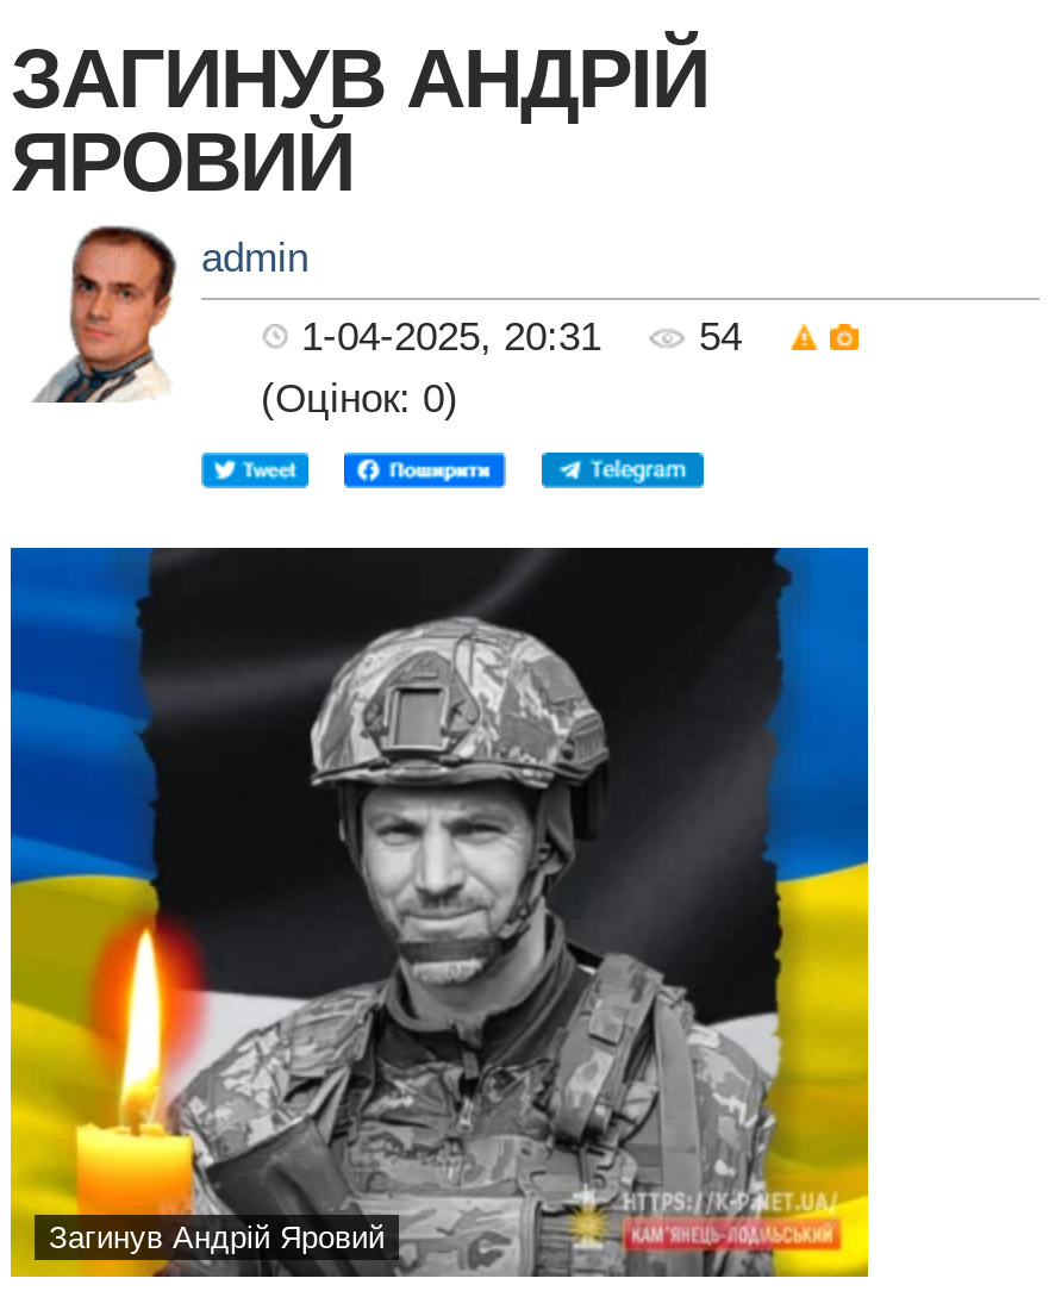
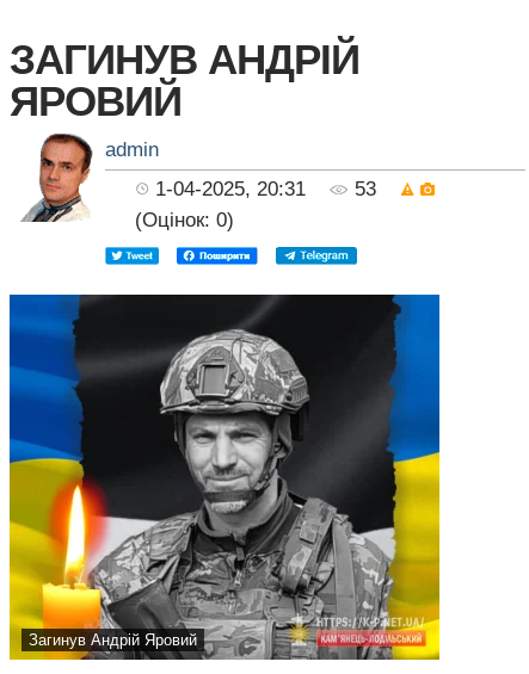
- 1-04-2025, 20:31 54
+ 1-04-2025, 20:31 53
